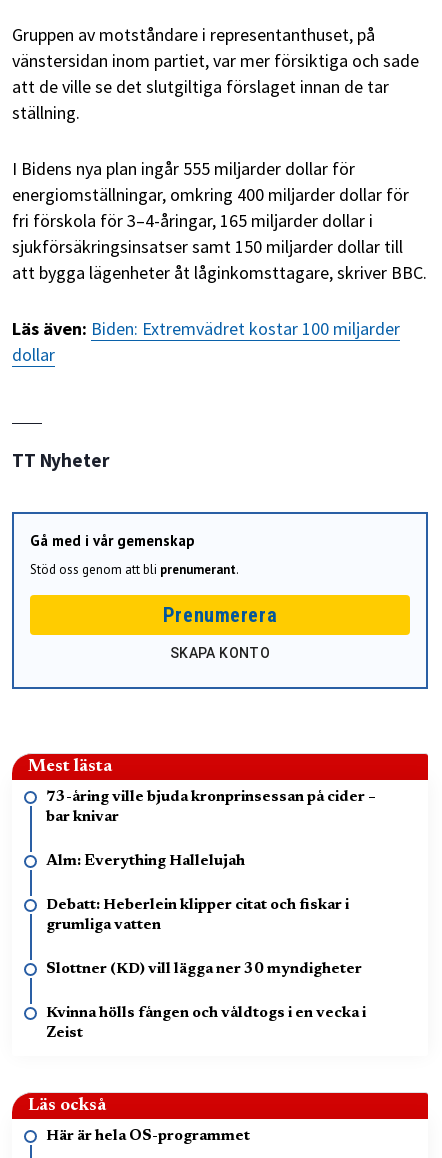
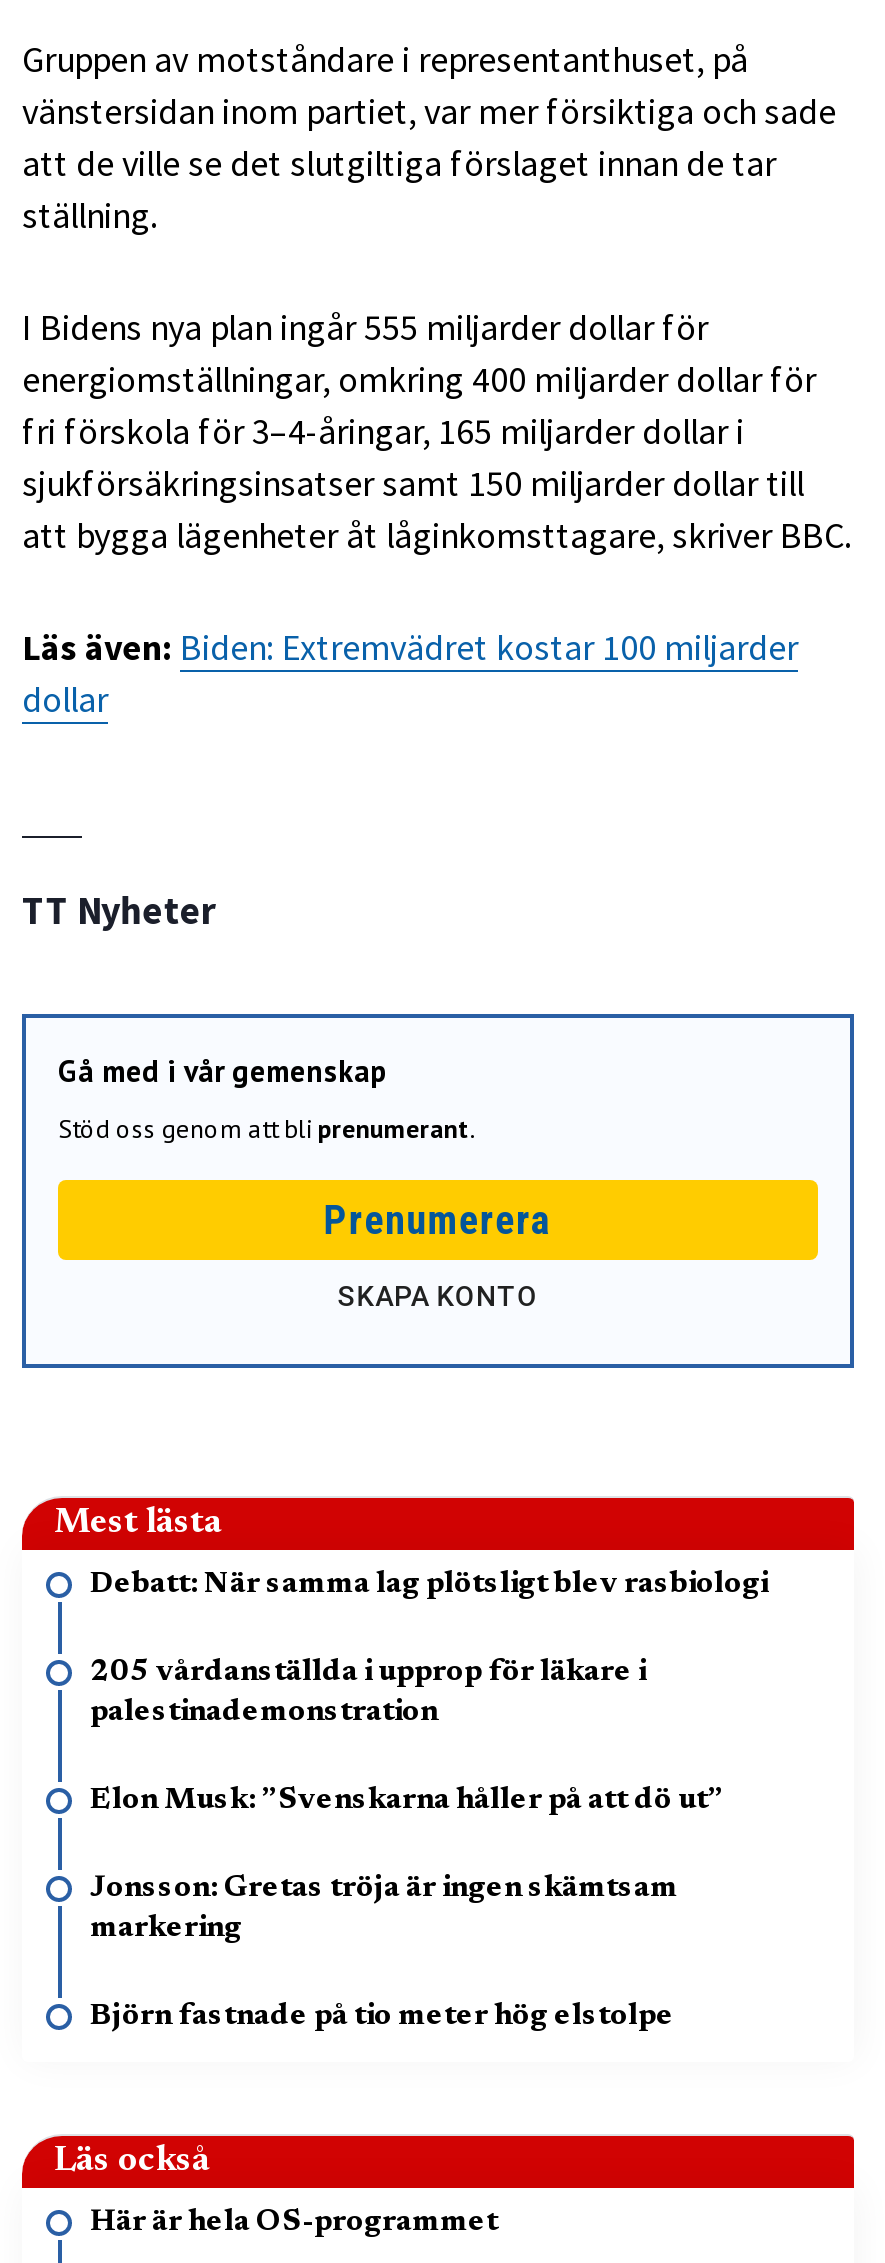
- 73-åring ville bjuda kronprinsessan på cider –
- bar knivar
+ Debatt: När samma lag plötsligt blev rasbiologi

- Alm: Everything Hallelujah
+ 205 vårdanställda i upprop för läkare i
+ palestinademonstration

- Debatt: Heberlein klipper citat och fiskar i
- grumliga vatten
+ Elon Musk: ”Svenskarna håller på att dö ut”

- Slottner (KD) vill lägga ner 30 myndigheter
+ Jonsson: Gretas tröja är ingen skämtsam
+ markering

- Kvinna hölls fången och våldtogs i en vecka i
- Zeist
+ Björn fastnade på tio meter hög elstolpe
